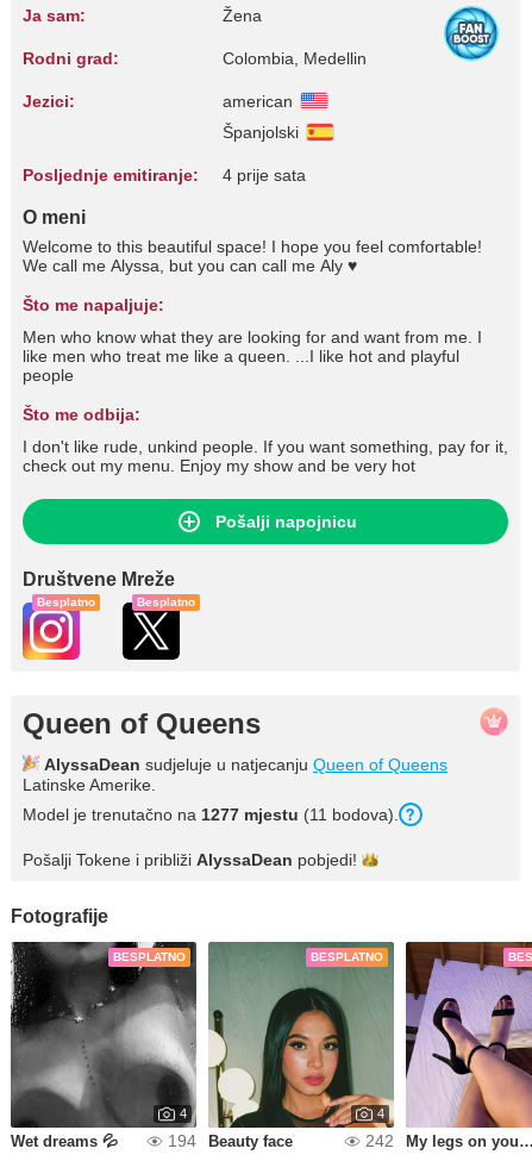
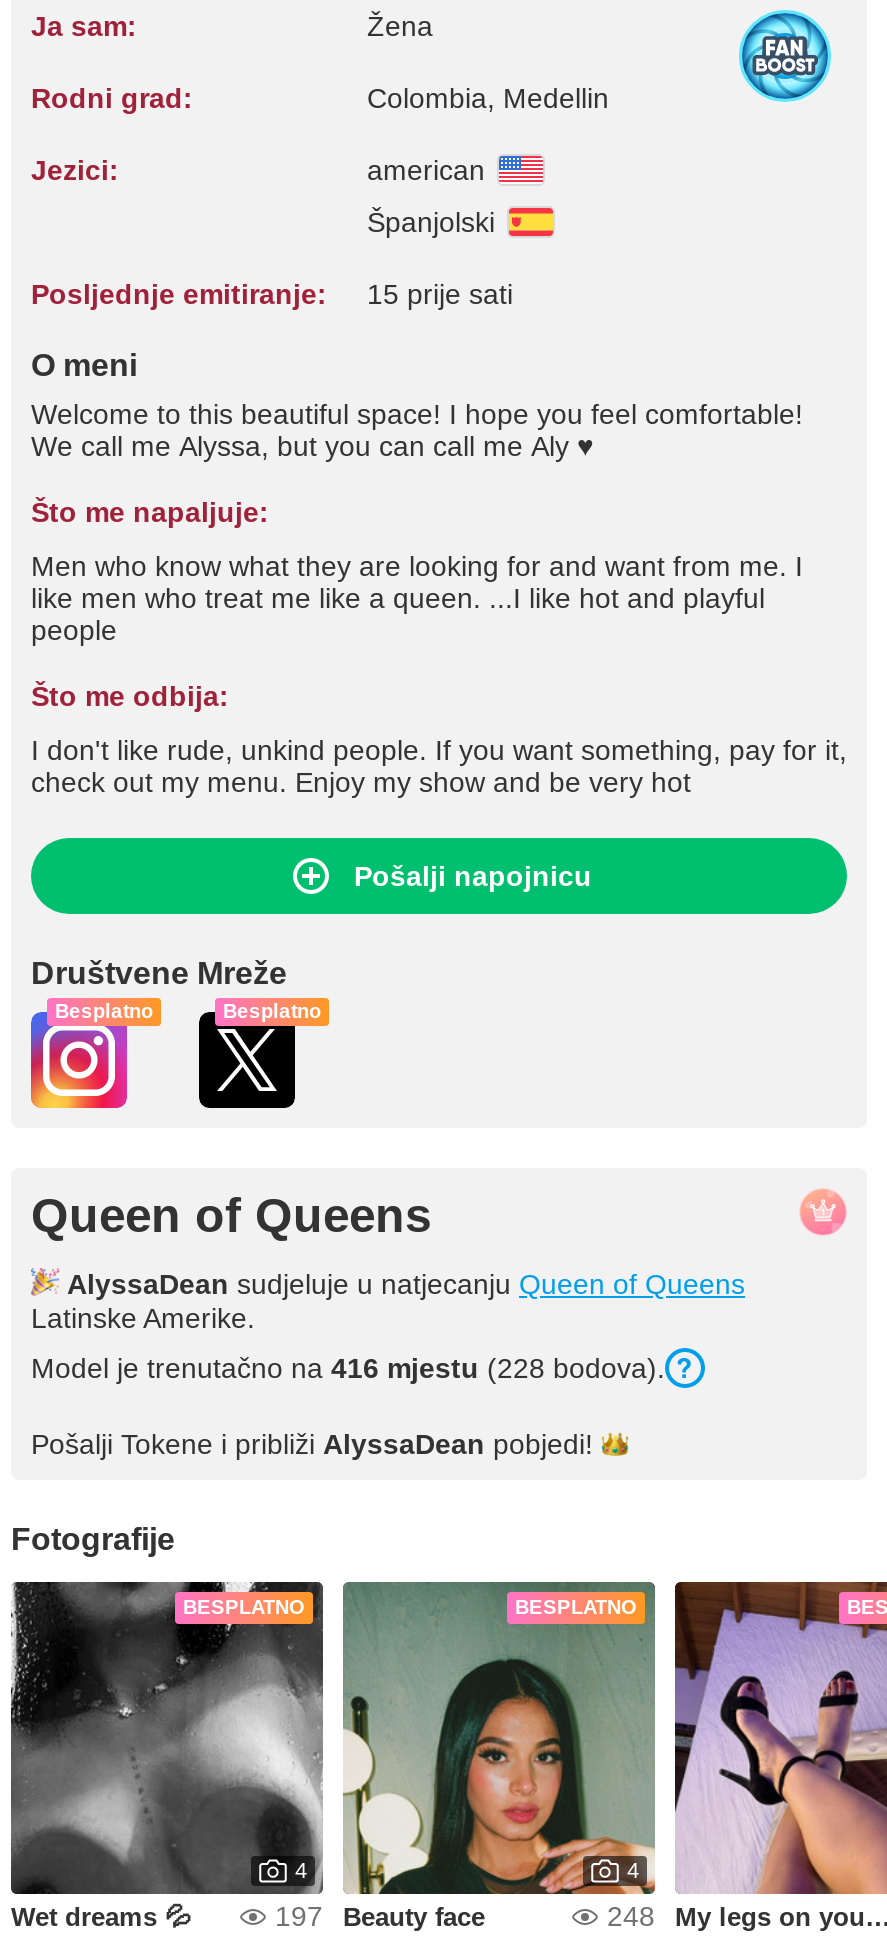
- Posljednje emitiranje: 4 prije sata
+ Posljednje emitiranje: 15 prije sati

- Model je trenutačno na 1277 mjestu (11 bodova).
+ Model je trenutačno na 416 mjestu (228 bodova).

- 194 Beauty face
+ 197 Beauty face

- 242
+ 248
